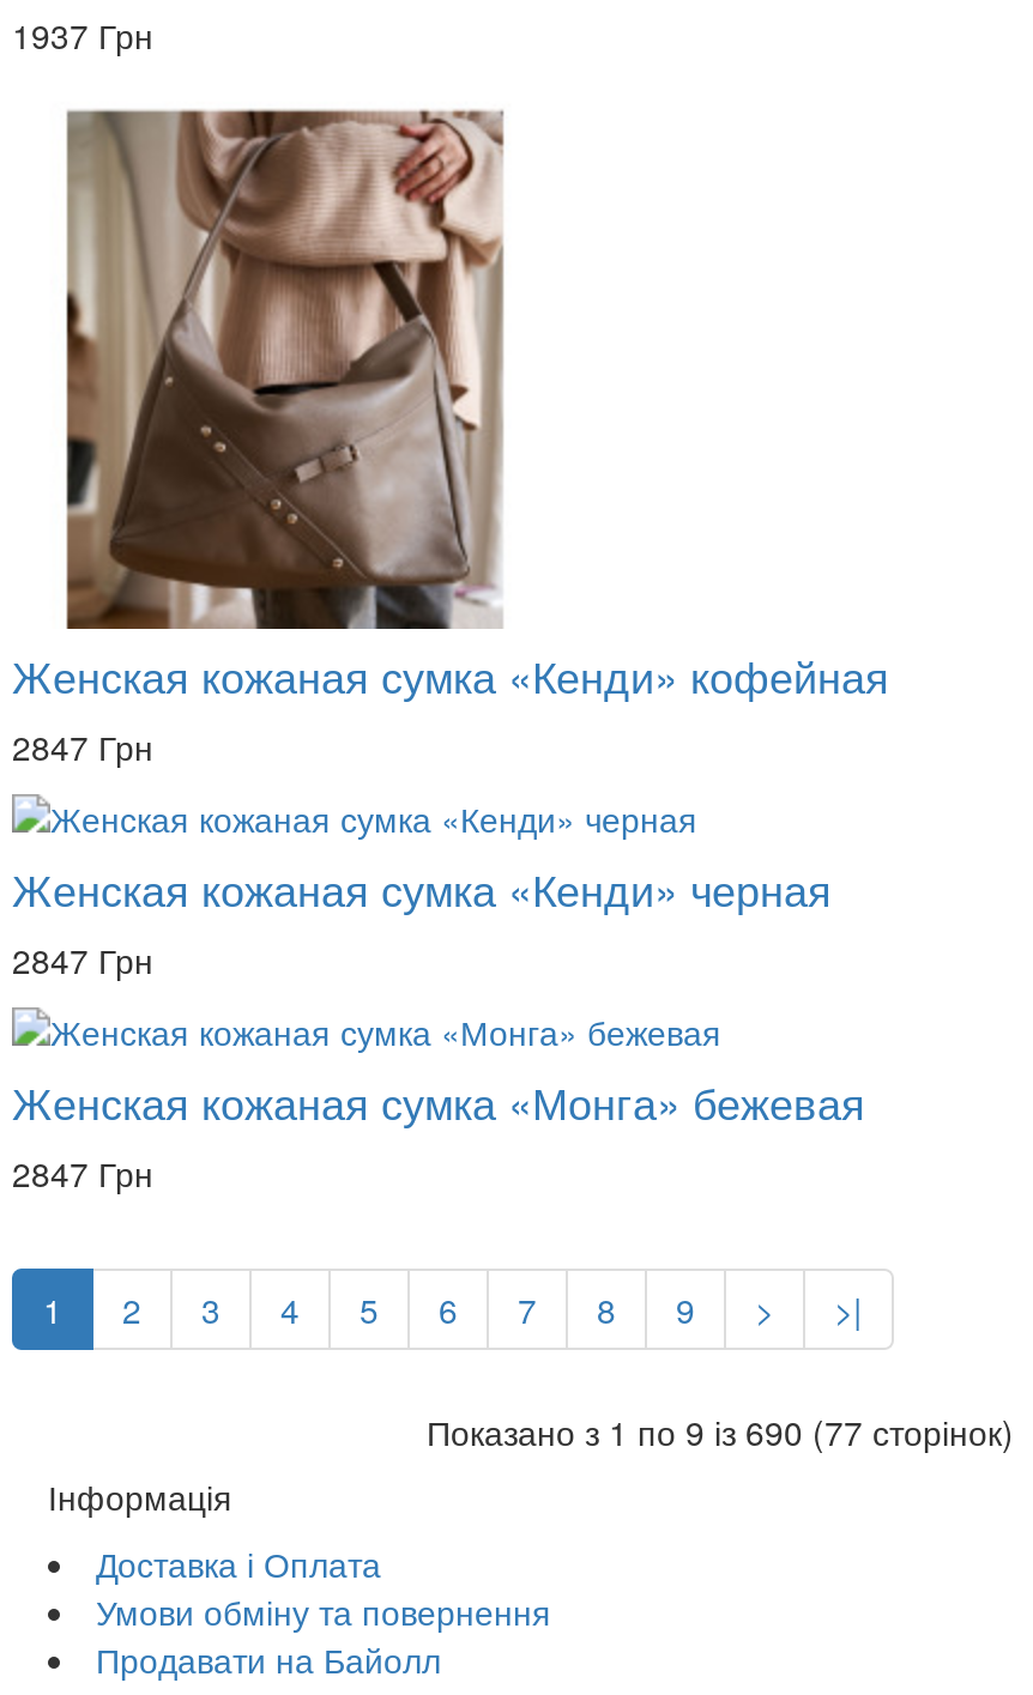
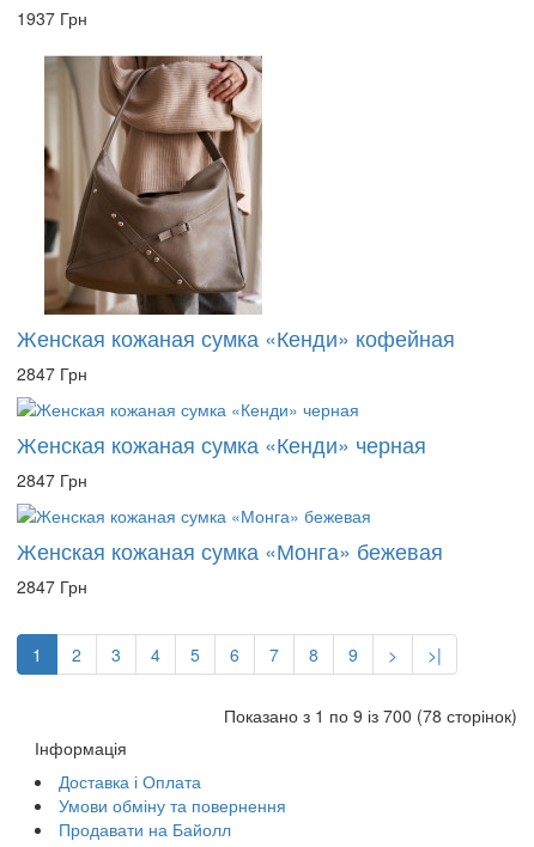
- Показано з 1 по 9 із 690 (77 сторінок)
+ Показано з 1 по 9 із 700 (78 сторінок)
